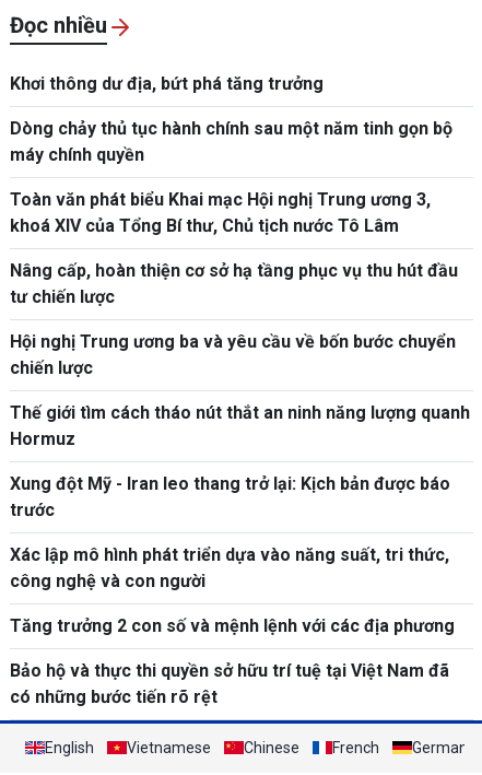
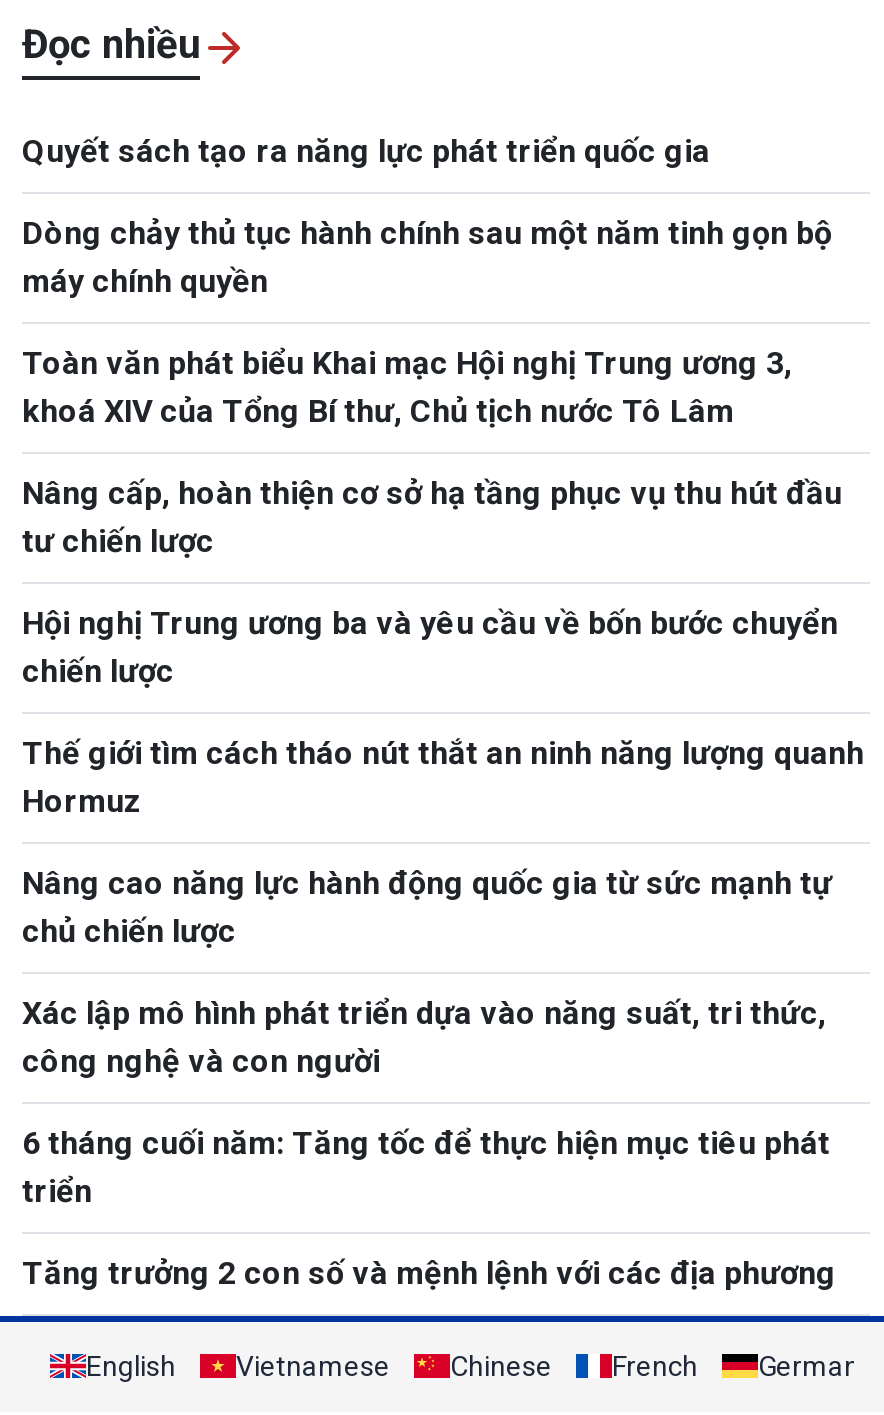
- Khơi thông dư địa, bứt phá tăng trưởng
+ Quyết sách tạo ra năng lực phát triển quốc gia

- Xung đột Mỹ - Iran leo thang trở lại: Kịch bản được báo
- trước
+ Nâng cao năng lực hành động quốc gia từ sức mạnh tự
+ chủ chiến lược

+ 6 tháng cuối năm: Tăng tốc để thực hiện mục tiêu phát
+ triển

moved down: Tăng trưởng 2 con số và mệnh lệnh với các địa phương

- Bảo hộ và thực thi quyền sở hữu trí tuệ tại Việt Nam đã
- có những bước tiến rõ rệt
